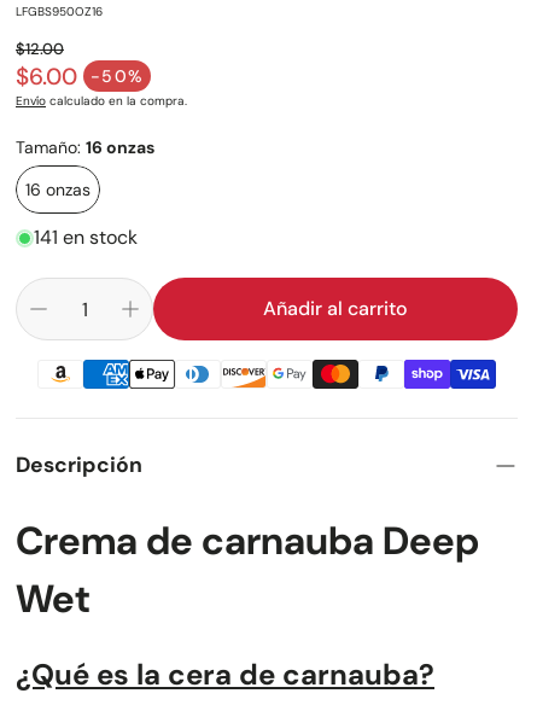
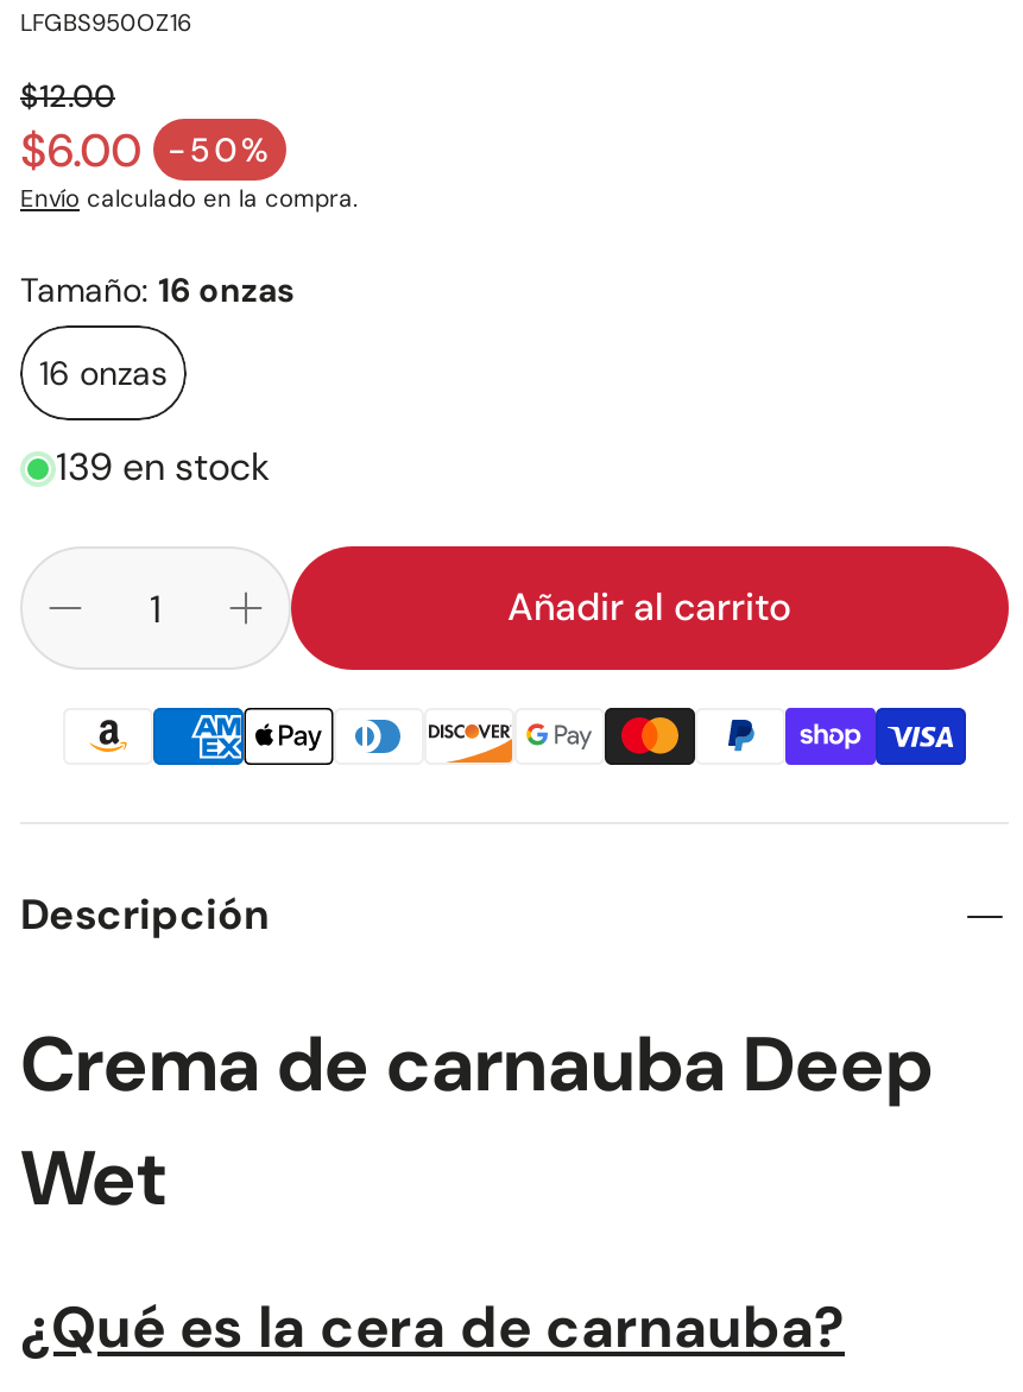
- 141 en stock
+ 139 en stock
